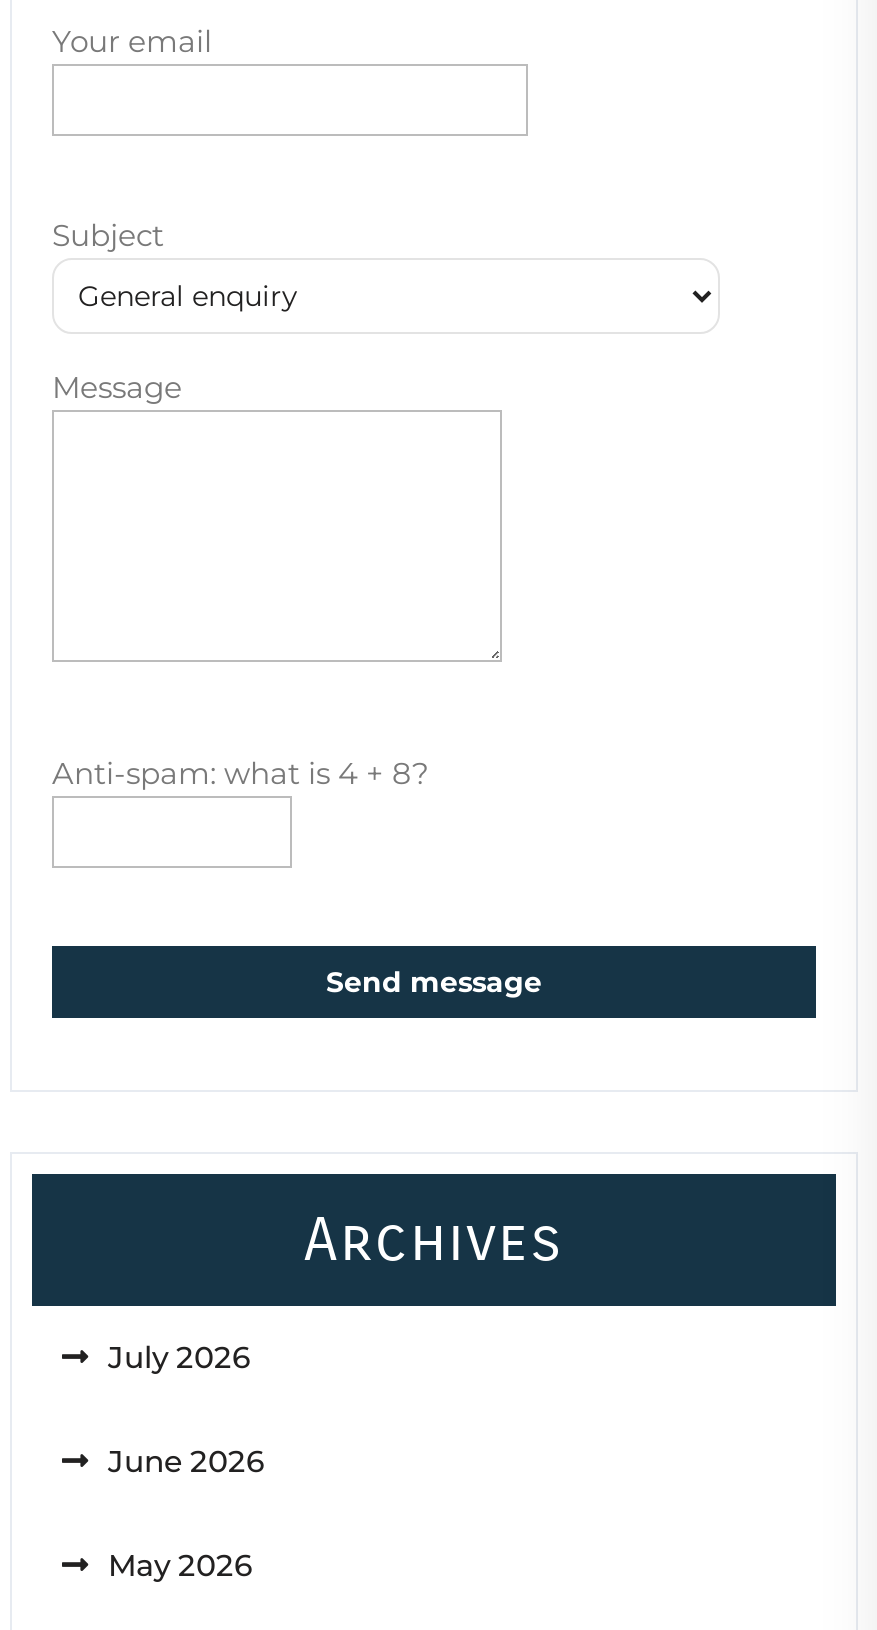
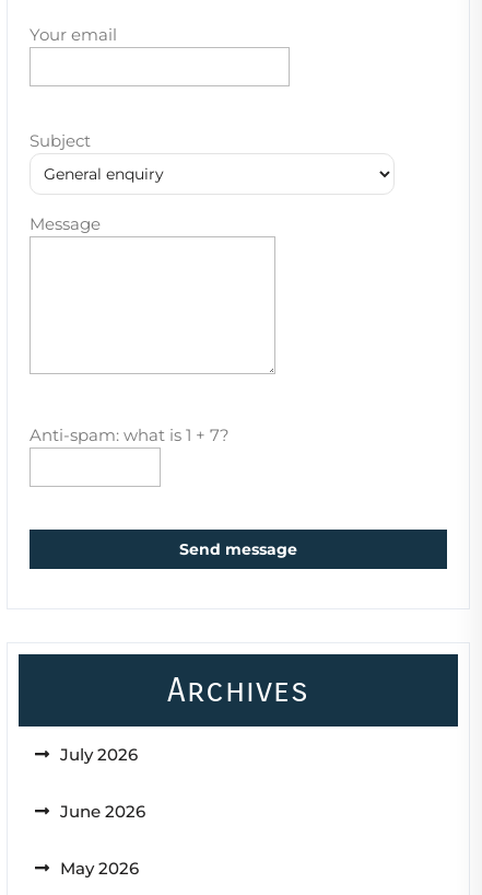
- Anti-spam: what is 4 + 8?
+ Anti-spam: what is 1 + 7?
